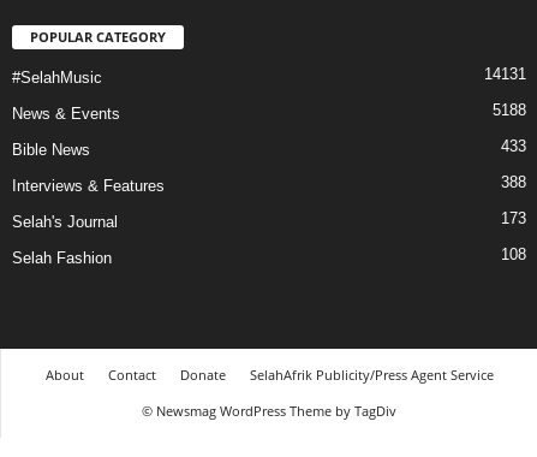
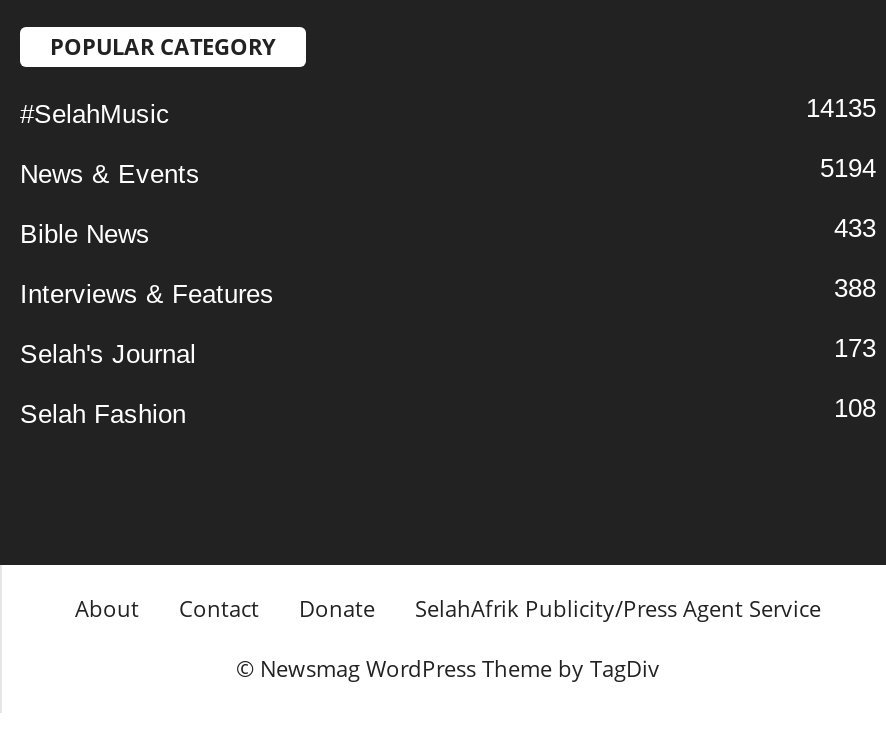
- 14131
+ 14135

- 5188
+ 5194
